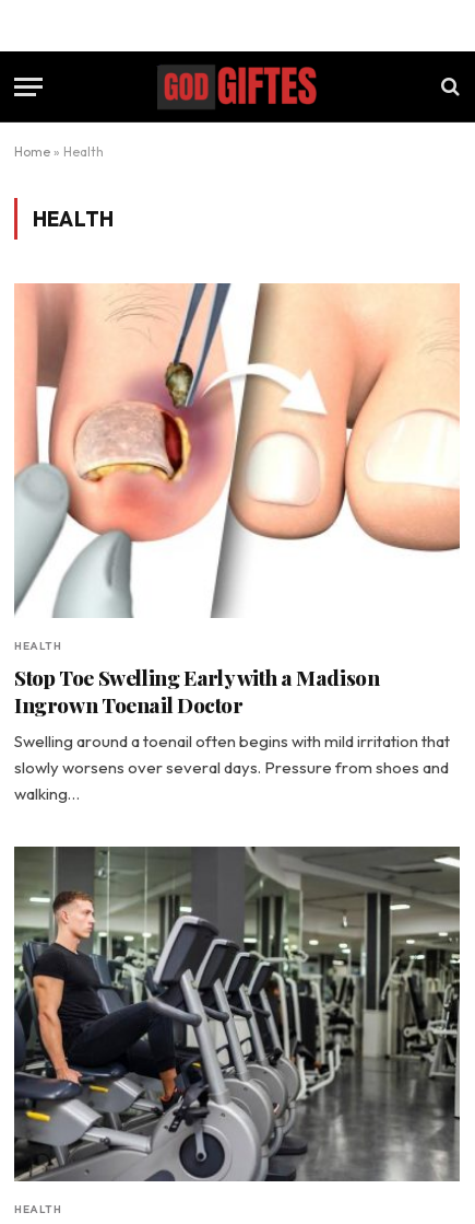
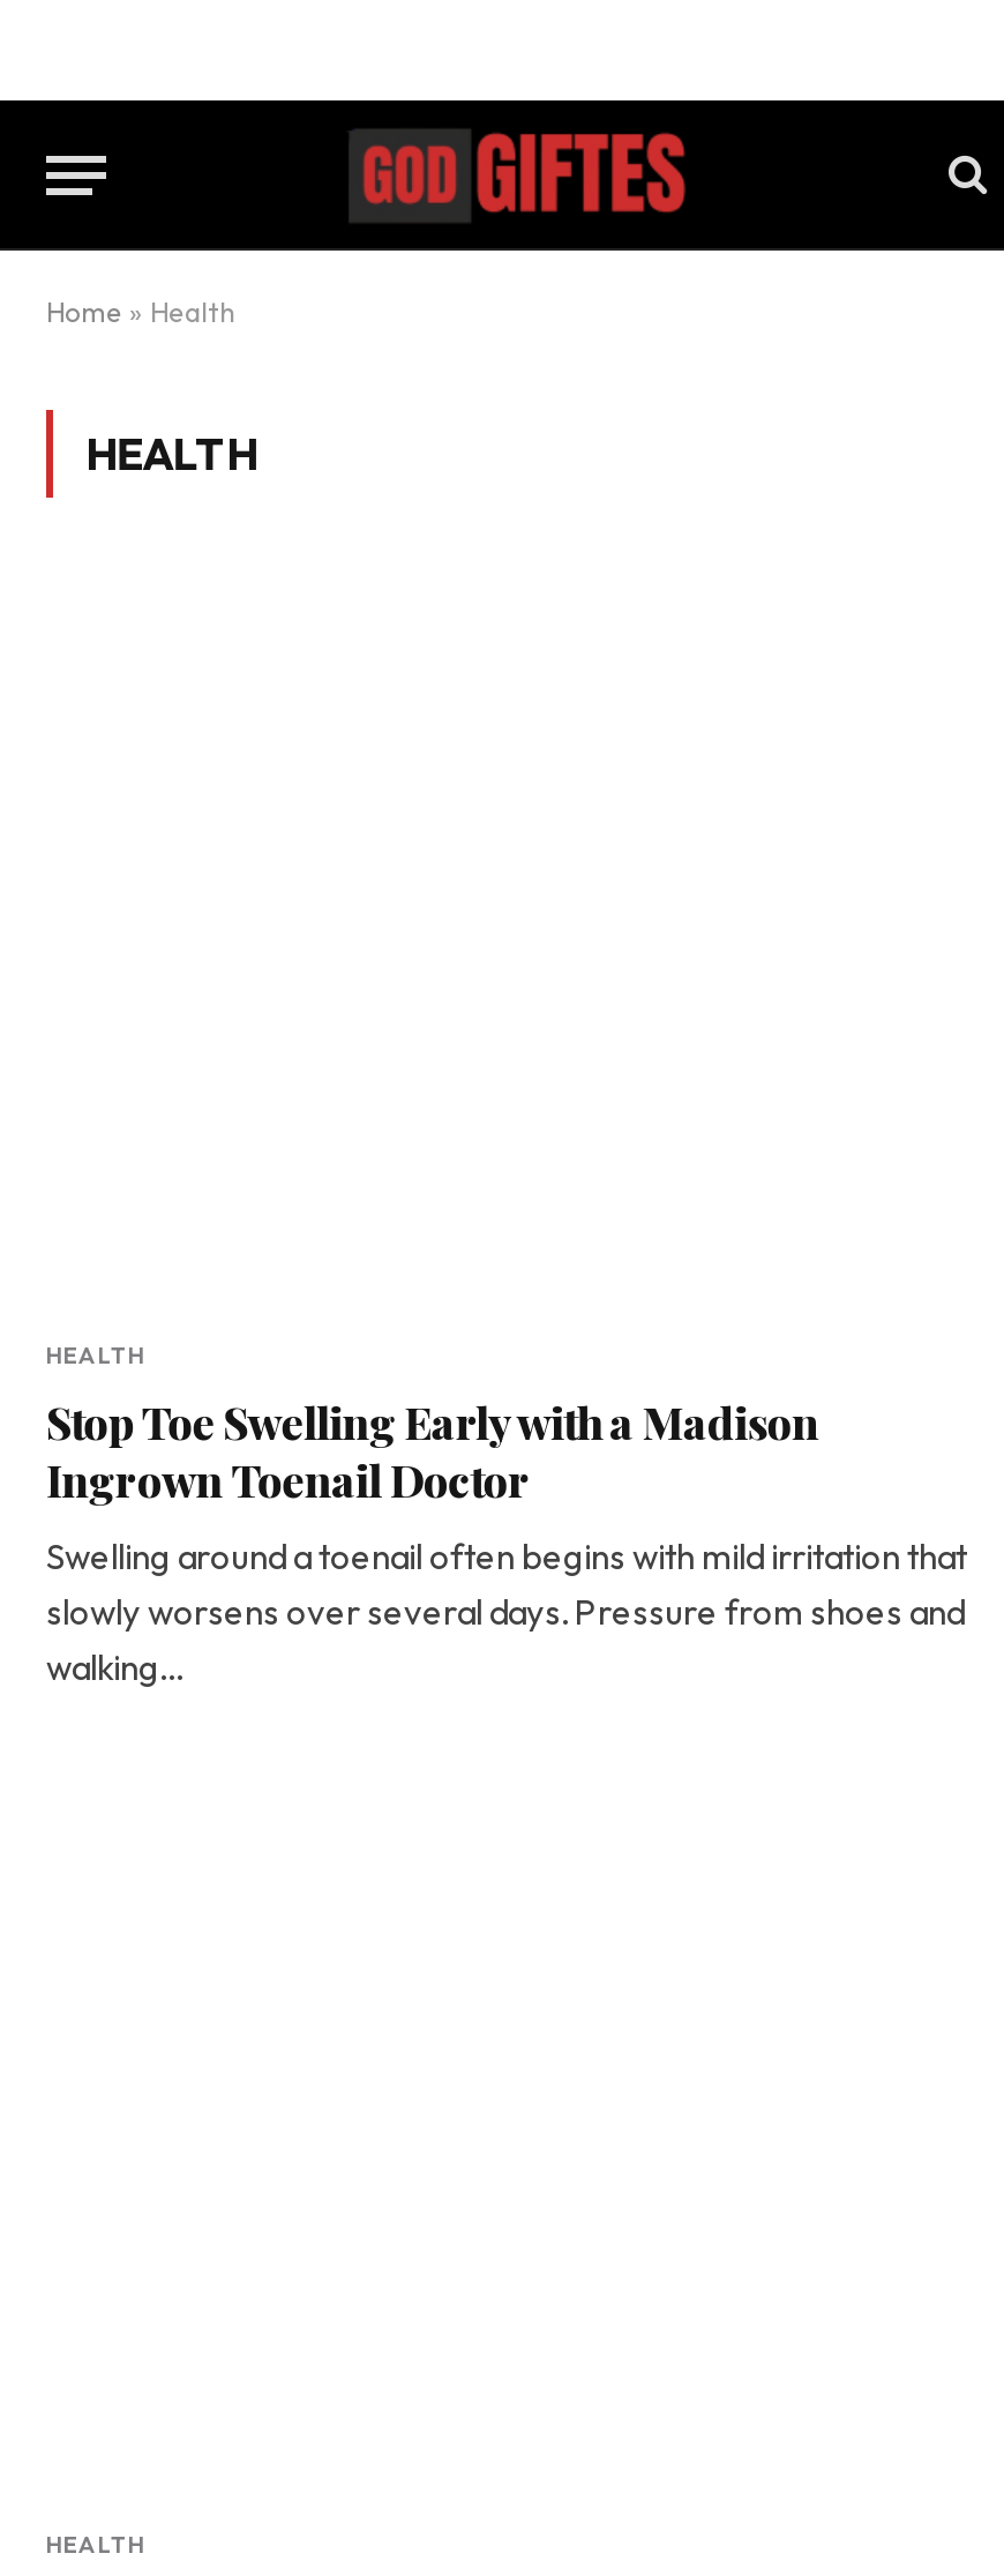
- [image]

- [image]
